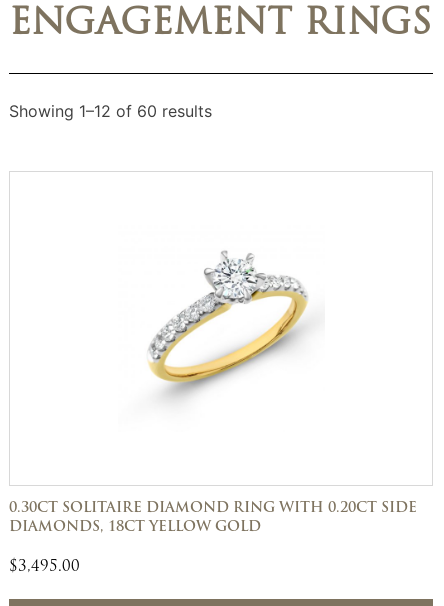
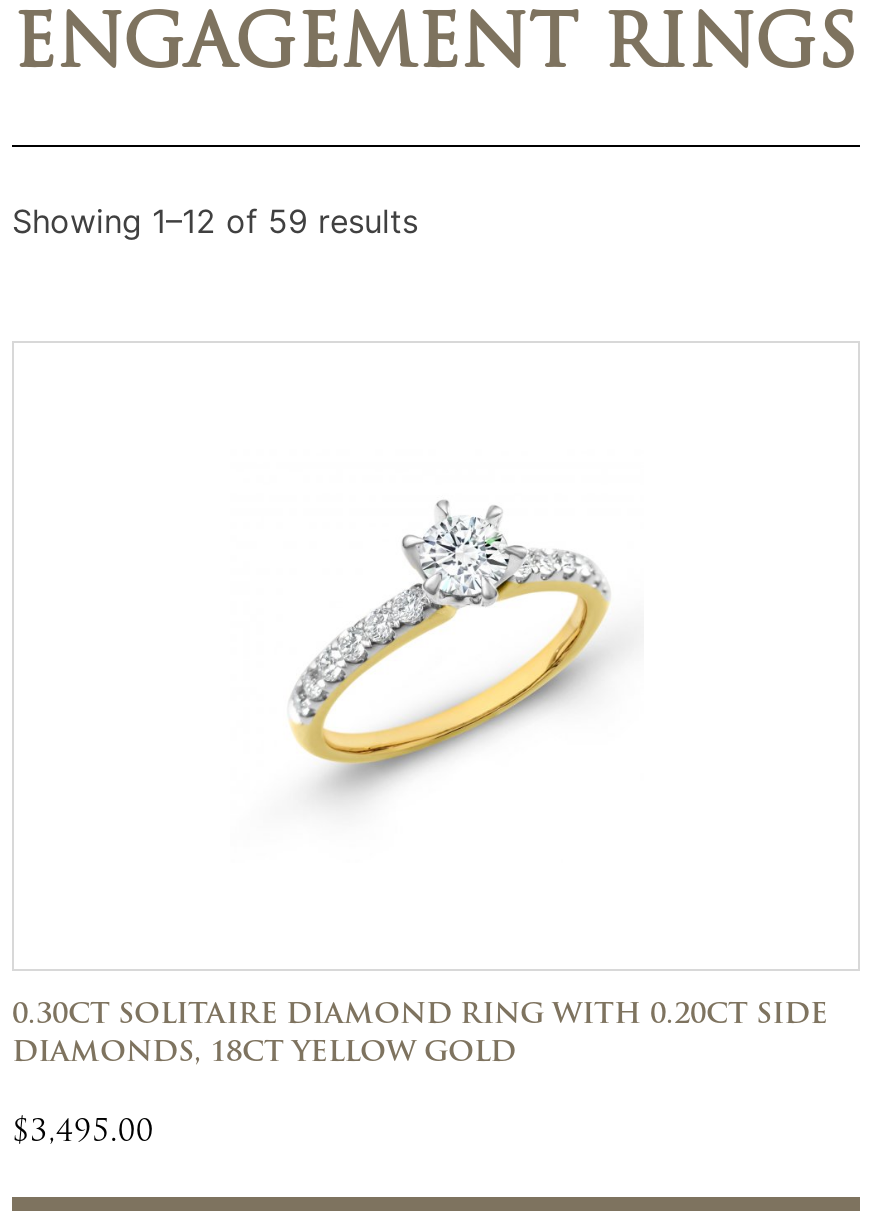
- Showing 1–12 of 60 results
+ Showing 1–12 of 59 results
